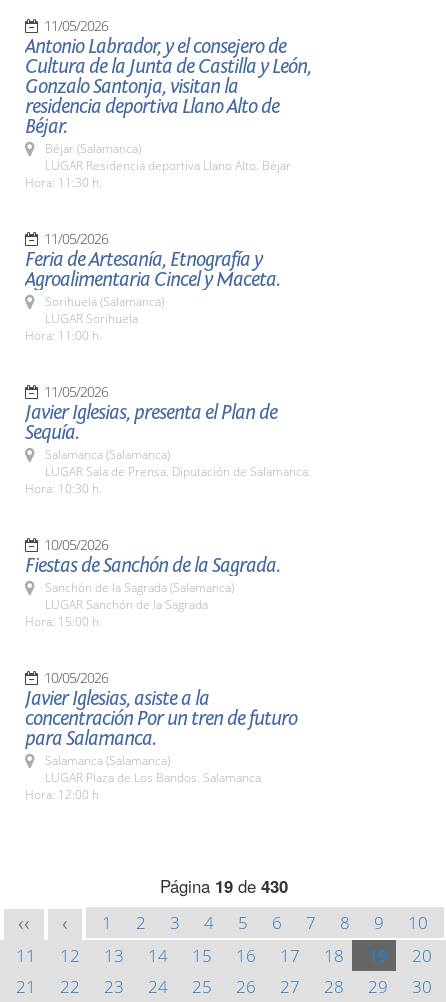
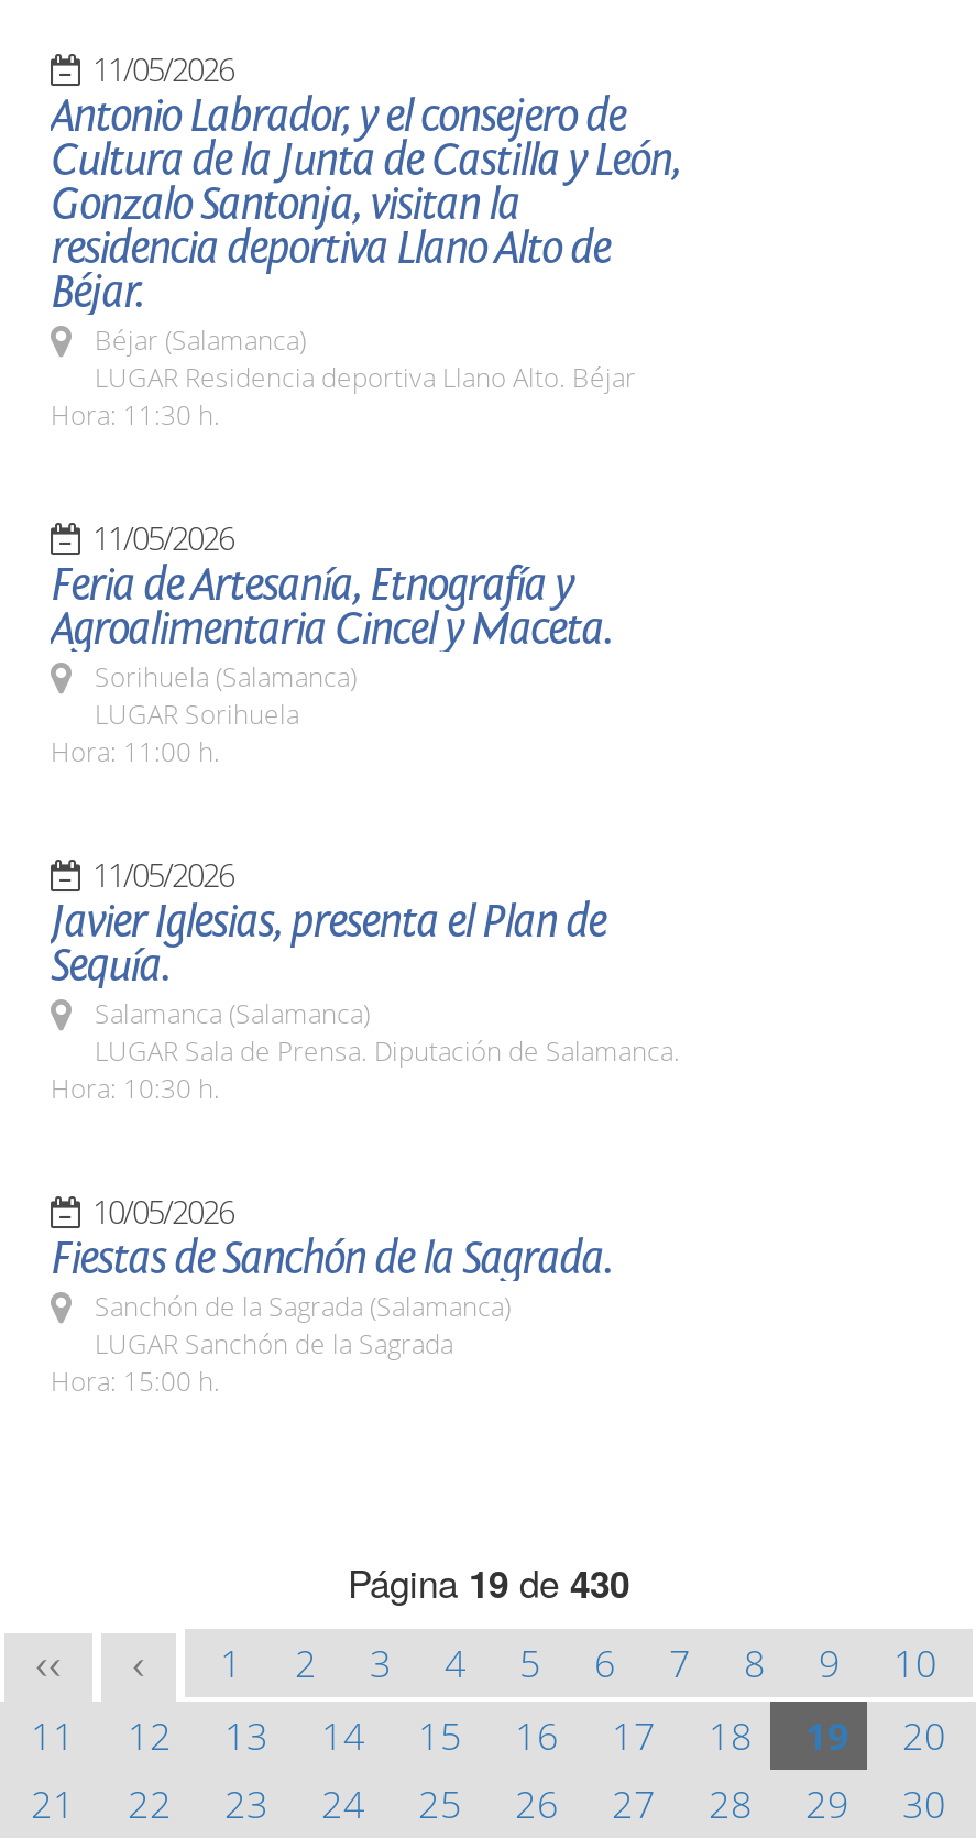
- 10/05/2026
- Javier Iglesias, asiste a la
- concentración Por un tren de futuro
- para Salamanca.
- Salamanca (Salamanca)
- LUGAR Plaza de Los Bandos. Salamanca
- Hora: 12:00 h
